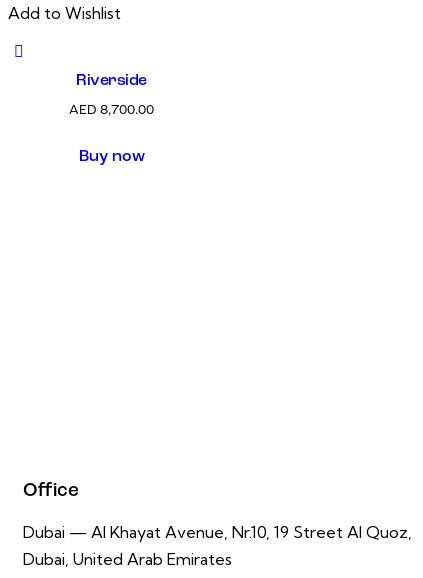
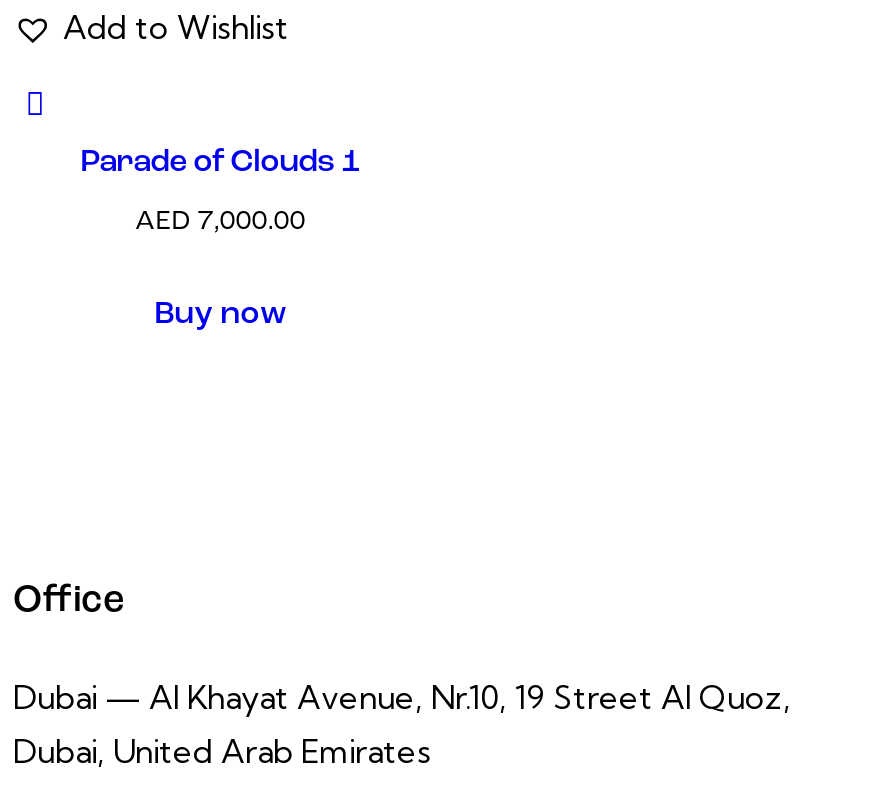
- Riverside
+ Parade of Clouds 1

- AED 8,700.00
+ AED 7,000.00
